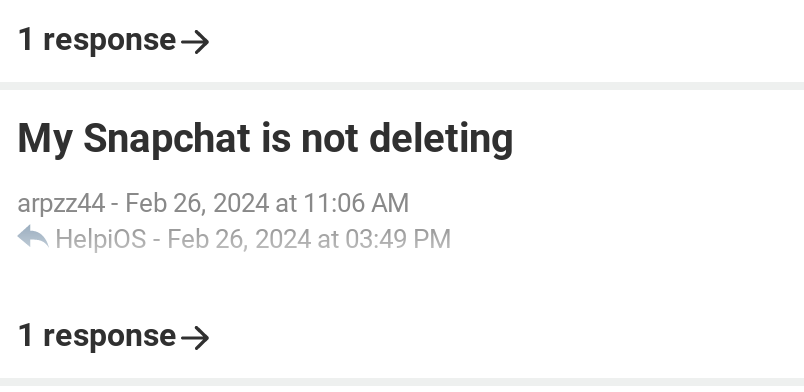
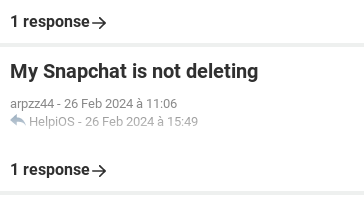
- arpzz44 - Feb 26, 2024 at 11:06 AM
- HelpiOS - Feb 26, 2024 at 03:49 PM
+ arpzz44 - 26 Feb 2024 à 11:06
+ HelpiOS - 26 Feb 2024 à 15:49
